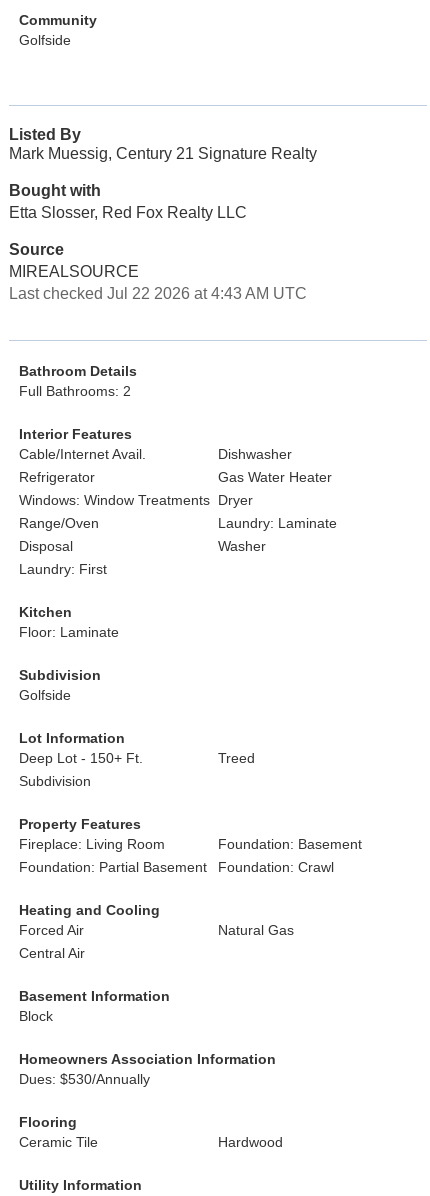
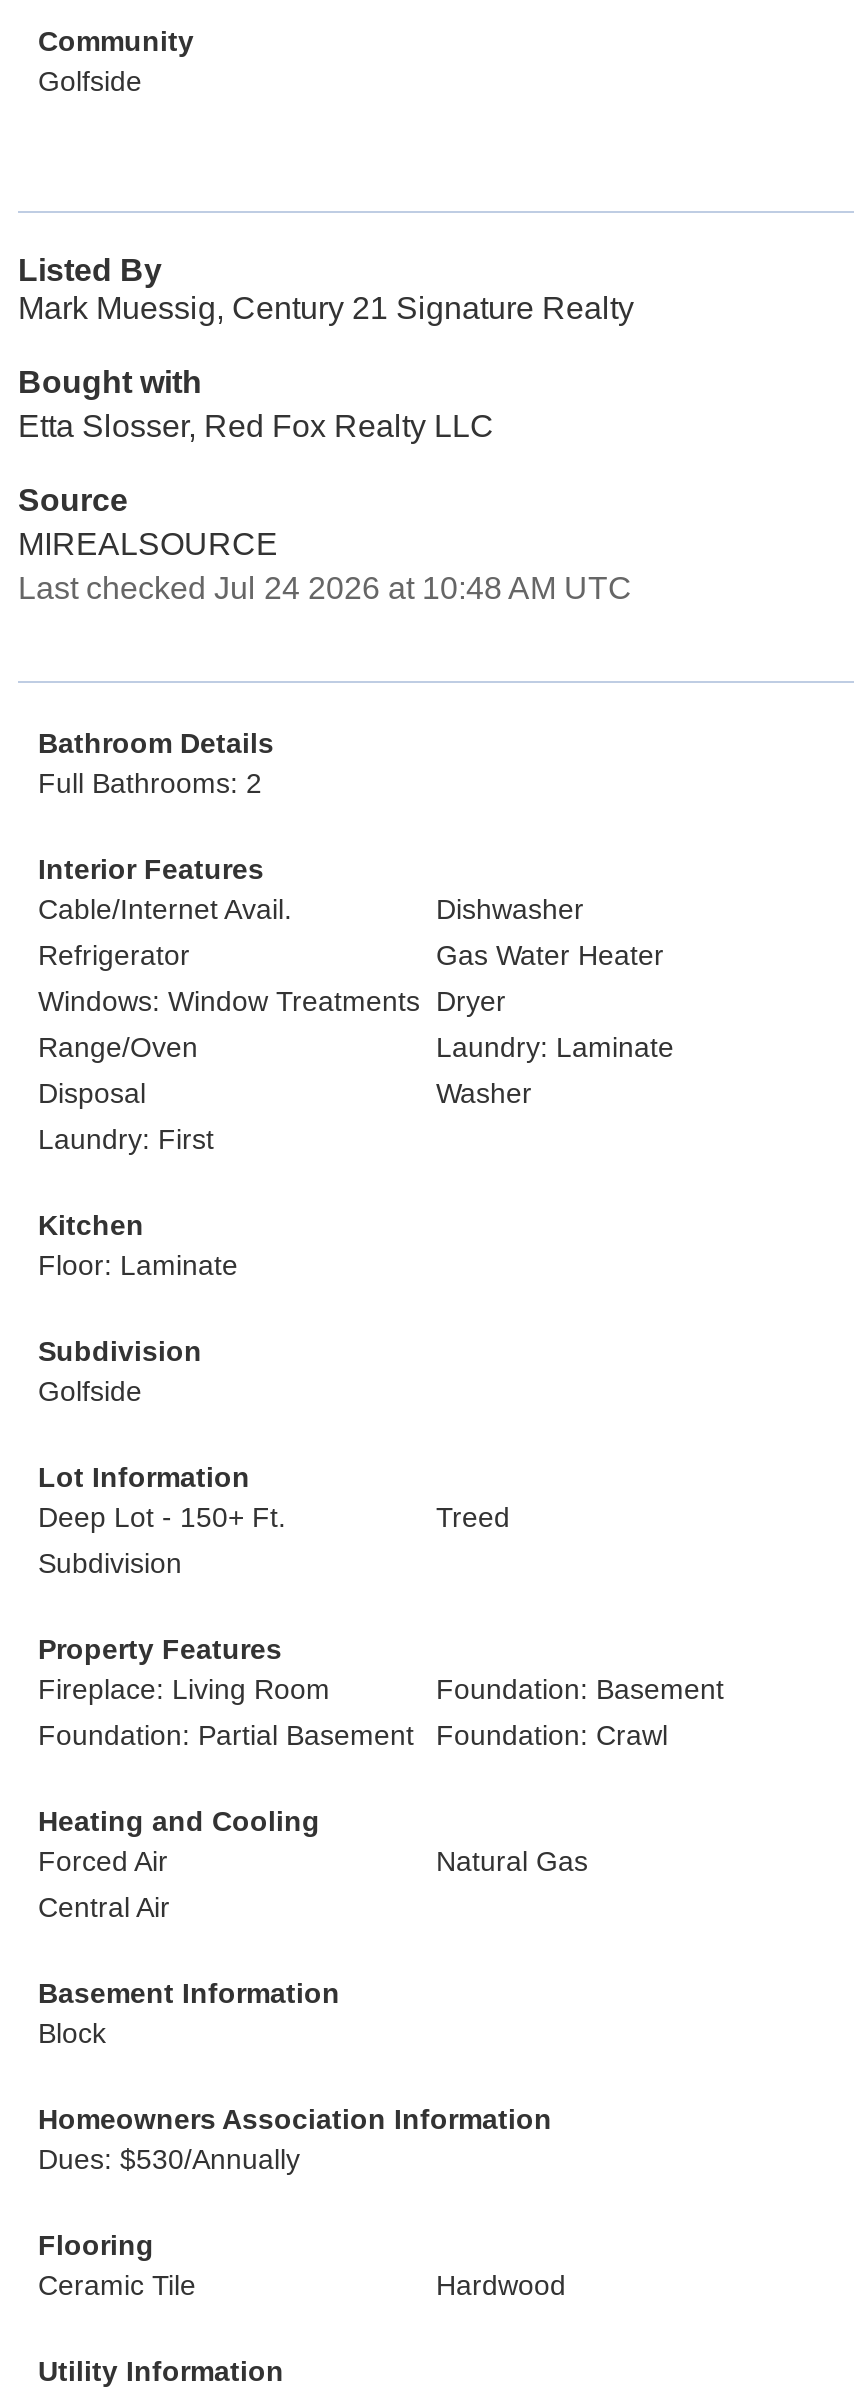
- Last checked Jul 22 2026 at 4:43 AM UTC
+ Last checked Jul 24 2026 at 10:48 AM UTC
